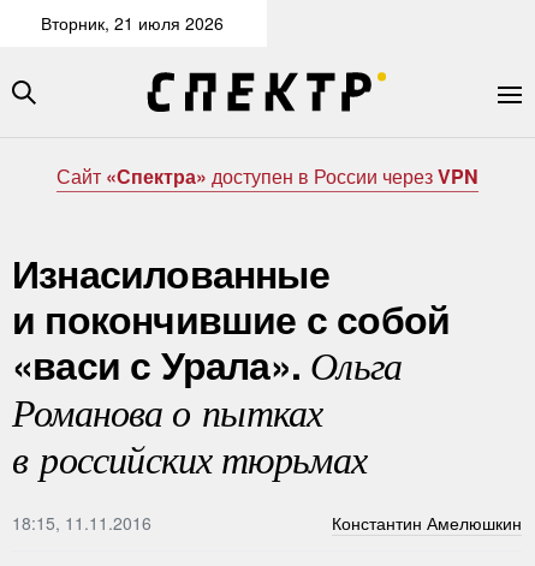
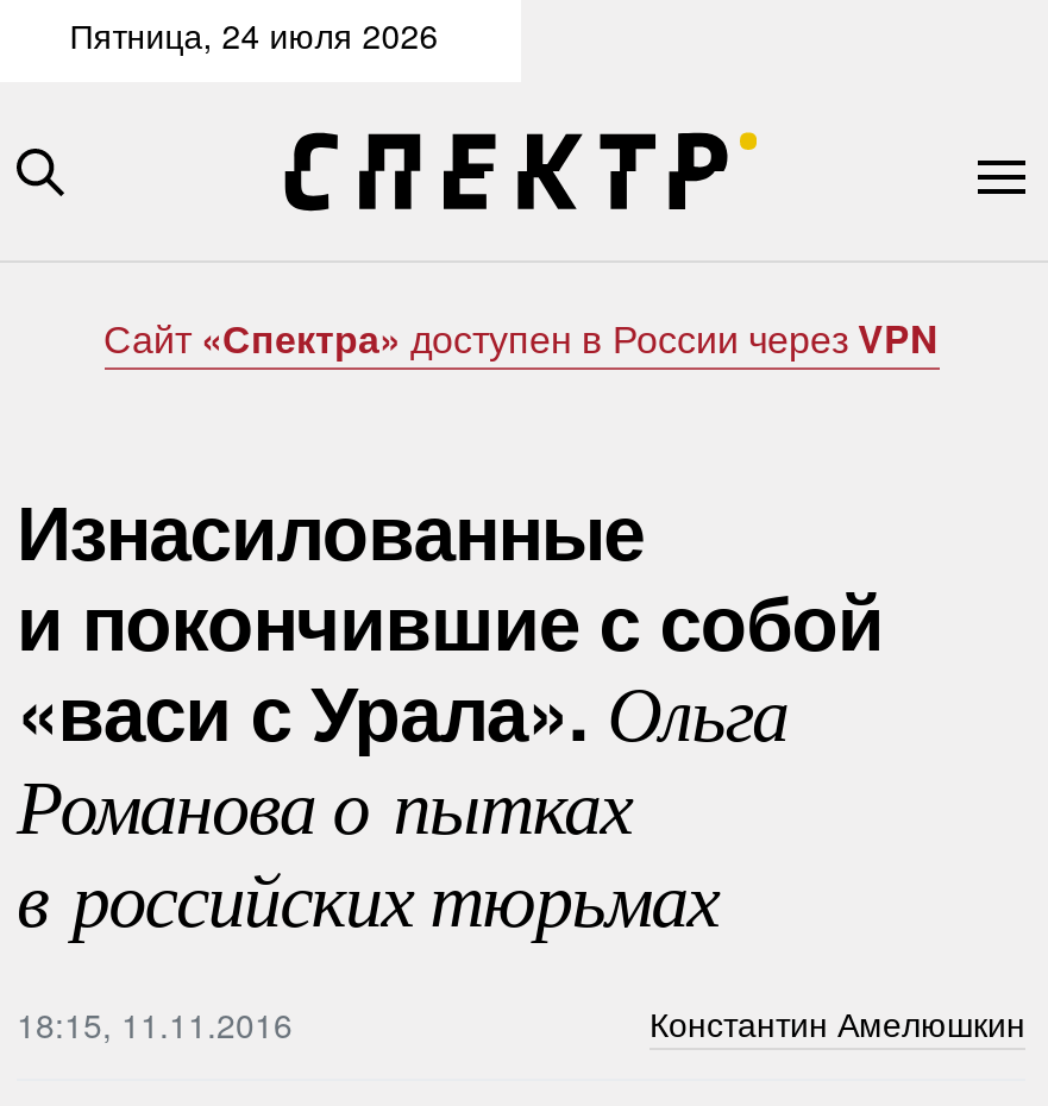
- Вторник, 21 июля 2026
+ Пятница, 24 июля 2026
